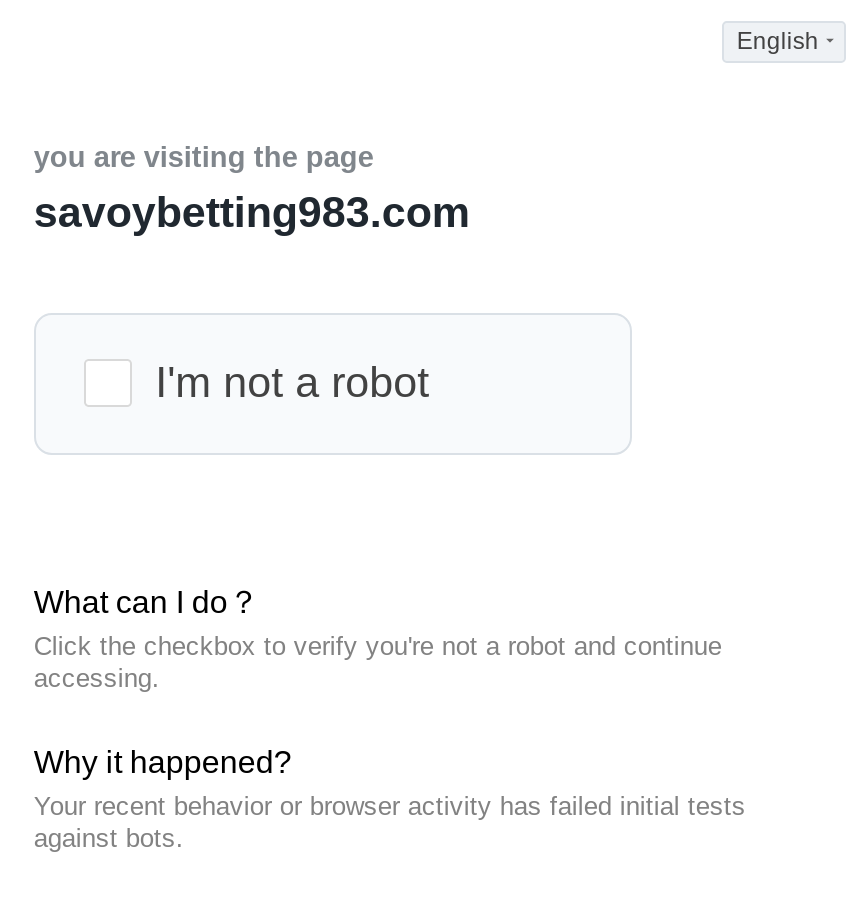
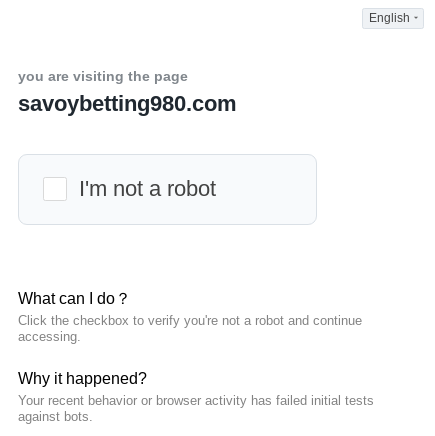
- savoybetting983.com
+ savoybetting980.com
